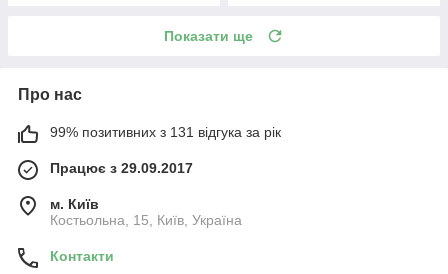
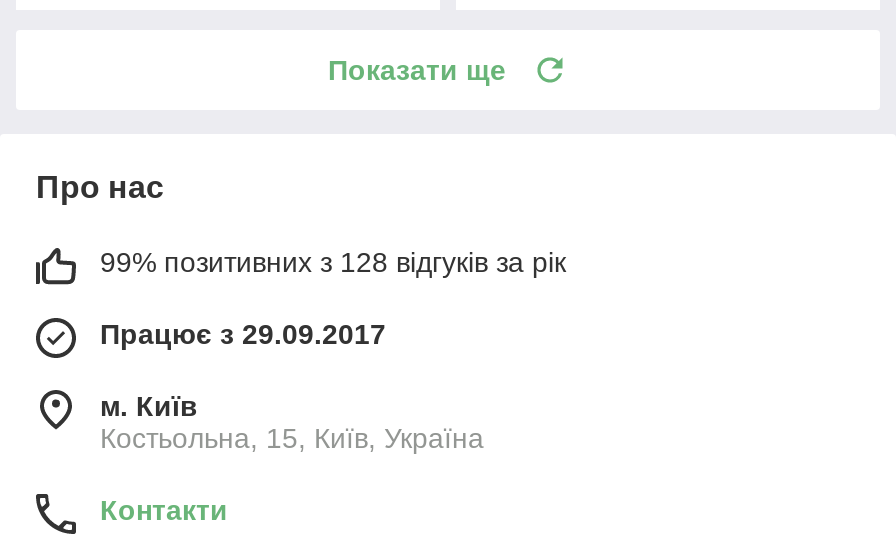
- 99% позитивних з 131 відгука за рік
+ 99% позитивних з 128 відгуків за рік
